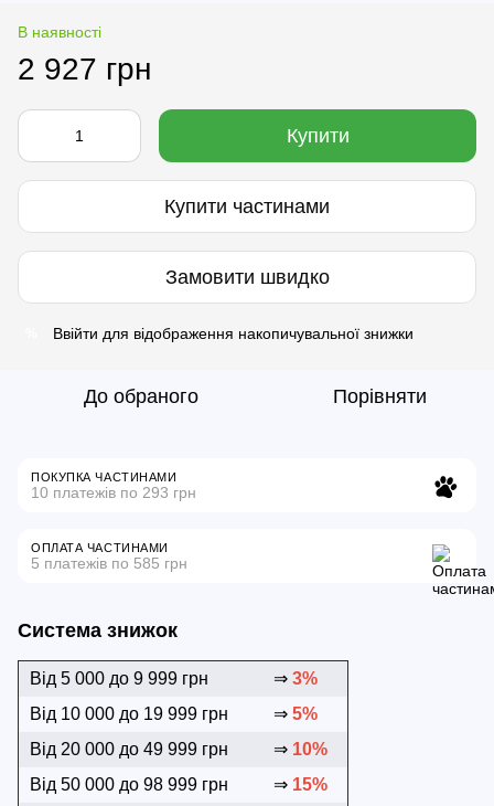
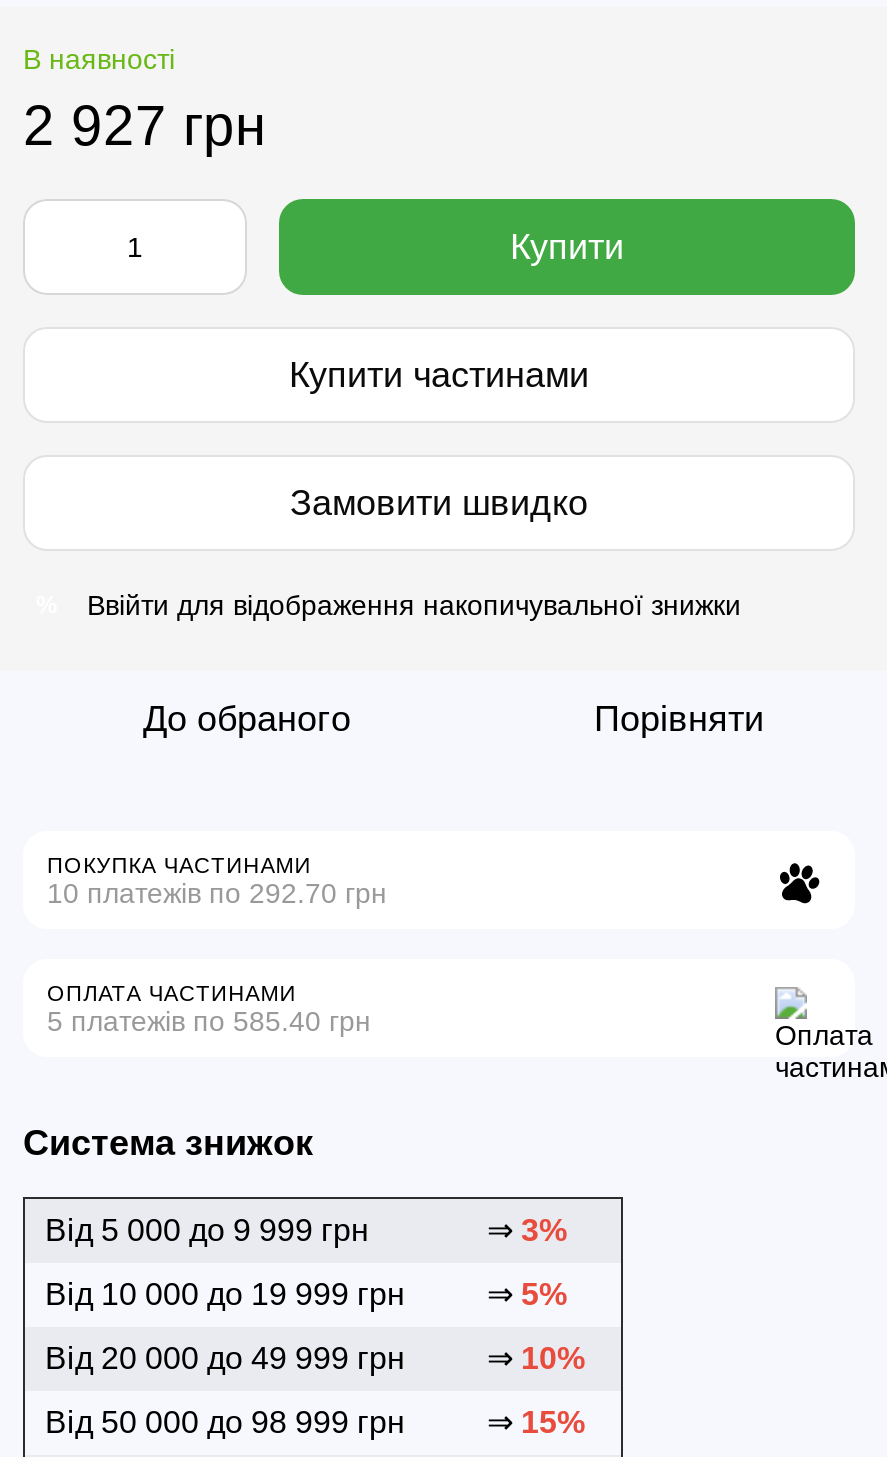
- 10 платежів по 293 грн
+ 10 платежів по 292.70 грн

- 5 платежів по 585 грн
+ 5 платежів по 585.40 грн
